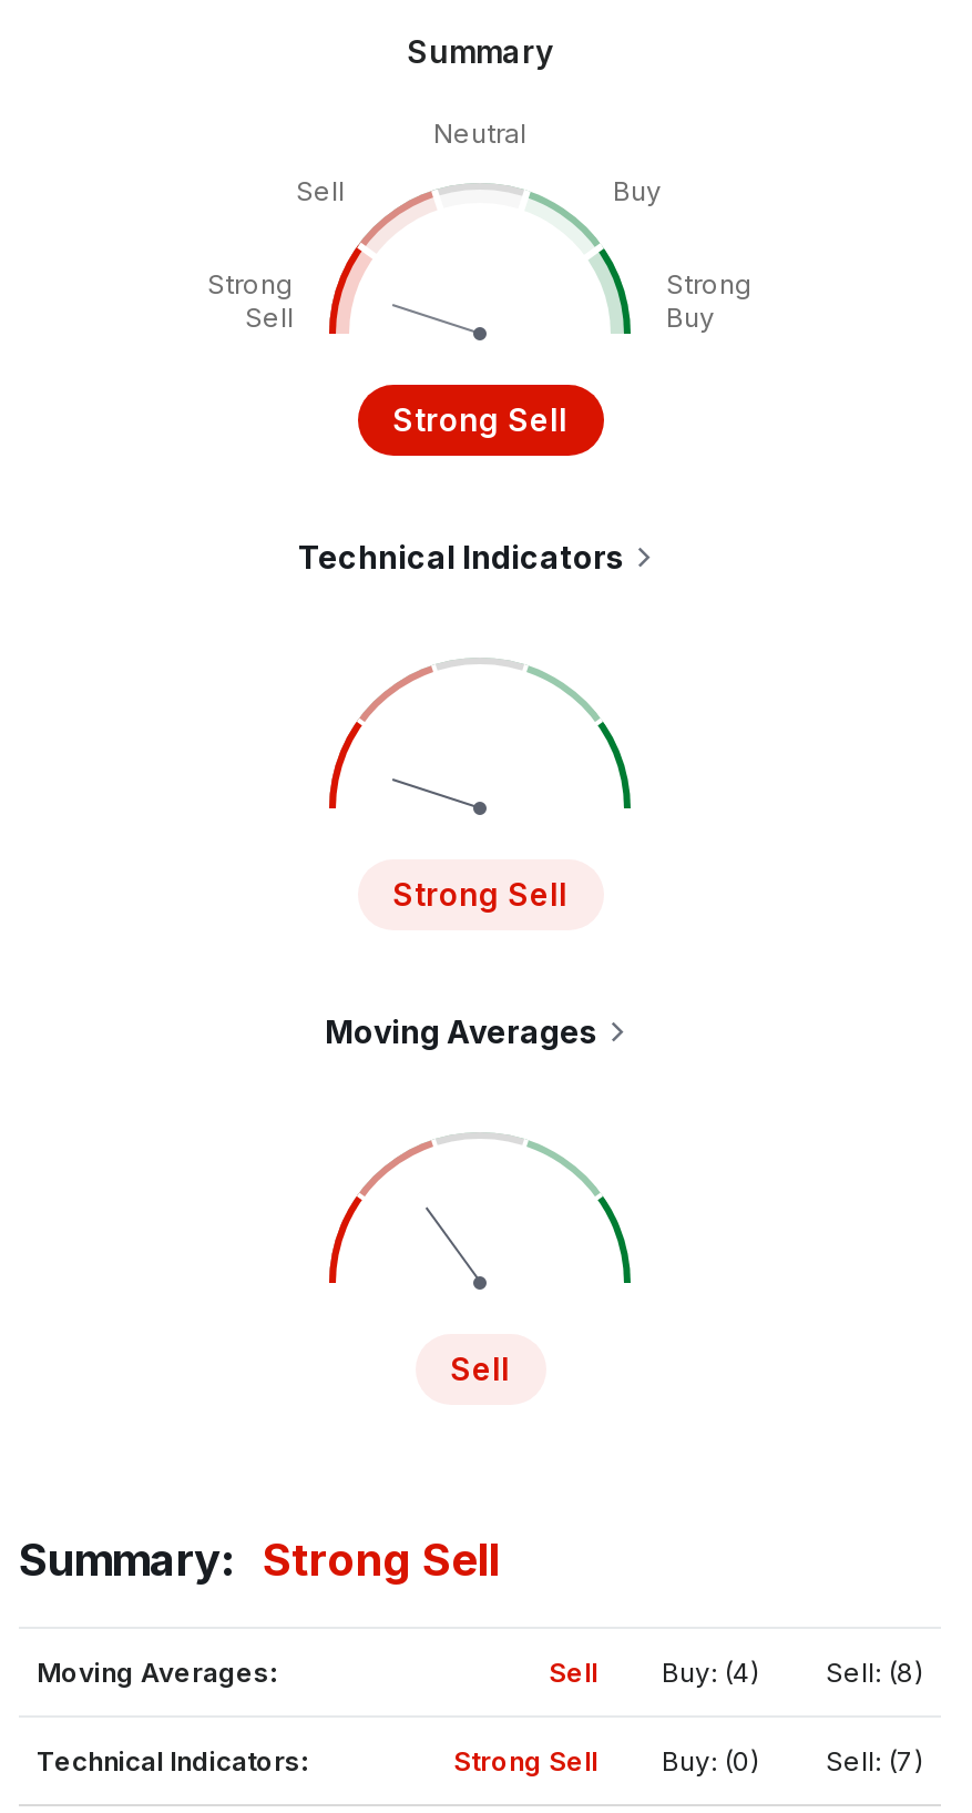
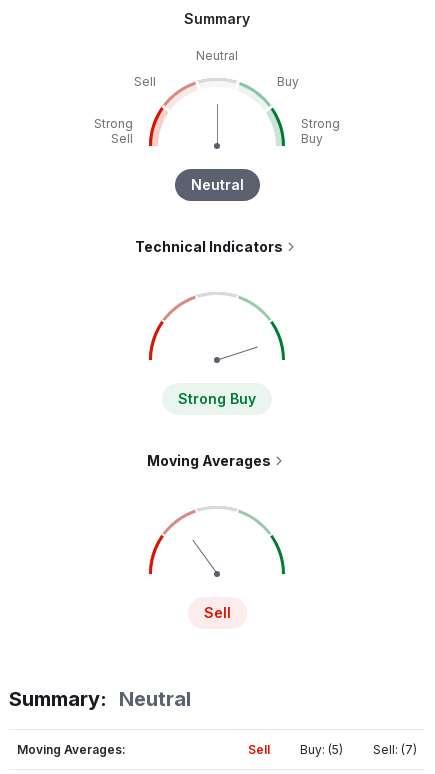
- Strong Sell
+ Neutral

- Strong Sell
+ Strong Buy

- Summary: Strong Sell
+ Summary: Neutral

- Buy: (4)
- Sell: (8)
- Technical Indicators:
- Strong Sell
- Buy: (0)
+ Buy: (5)
